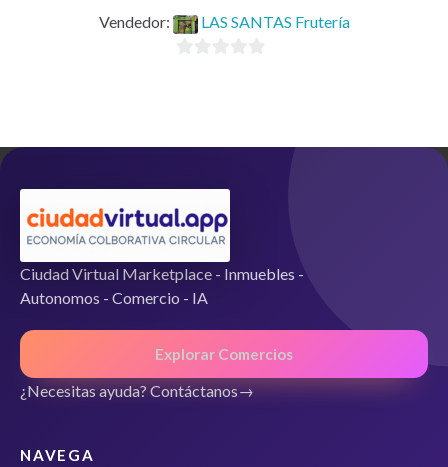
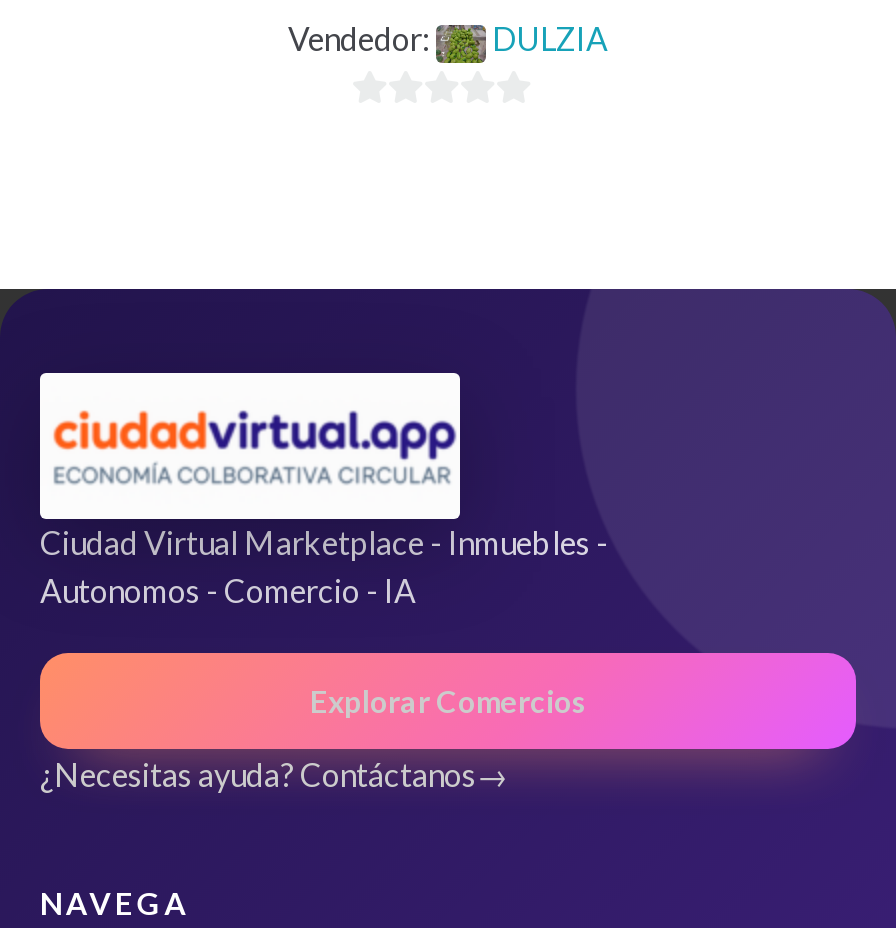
- LAS SANTAS Frutería
+ DULZIA
